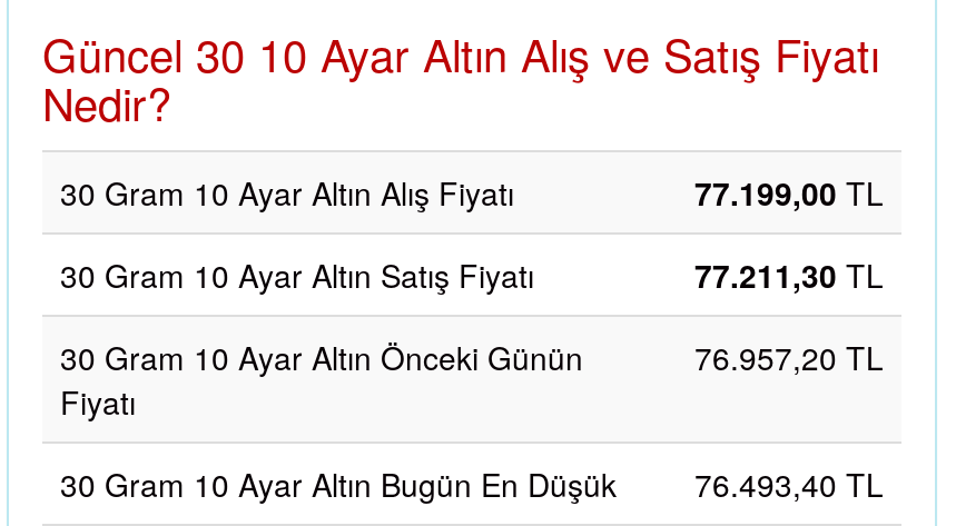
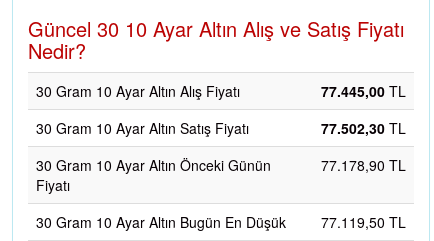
- 77.199,00 TL
+ 77.445,00 TL

- 77.211,30 TL
+ 77.502,30 TL

- 76.957,20 TL
+ 77.178,90 TL

- 30 Gram 10 Ayar Altın Bugün En Düşük 76.493,40 TL
+ 30 Gram 10 Ayar Altın Bugün En Düşük 77.119,50 TL
